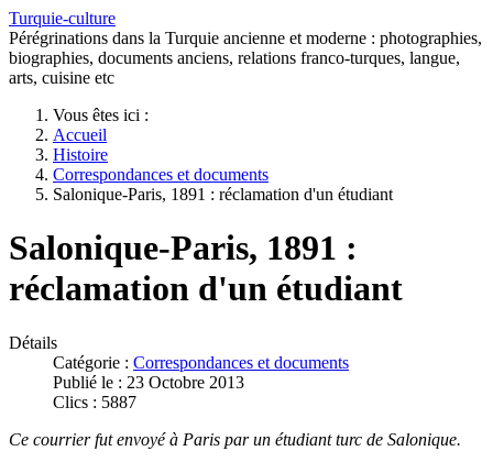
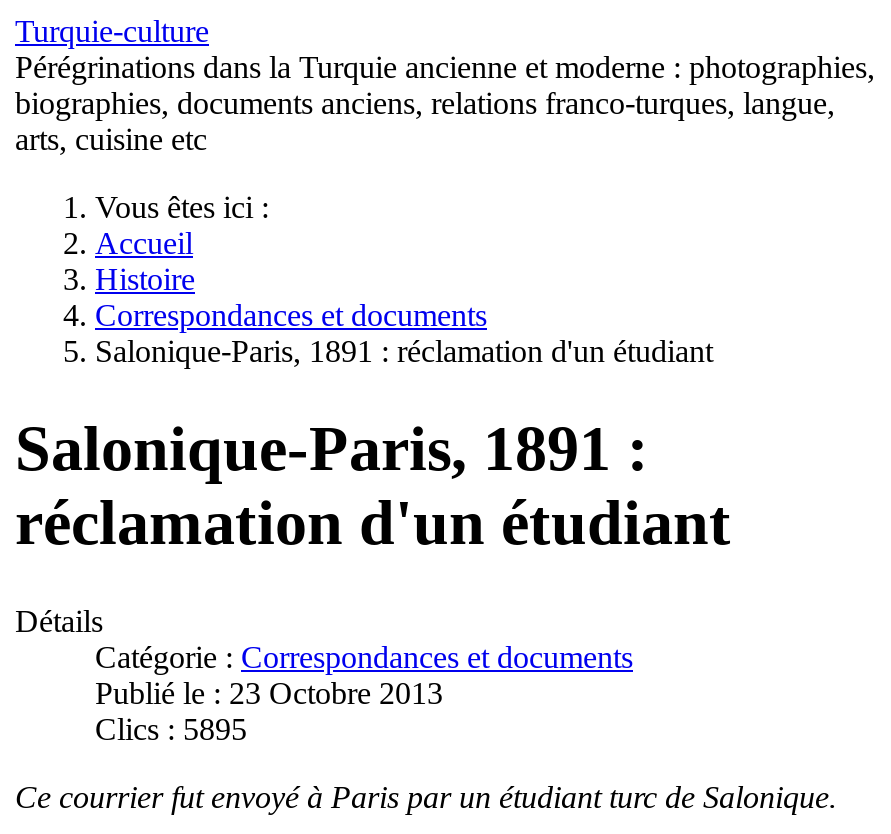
- Clics : 5887
+ Clics : 5895
